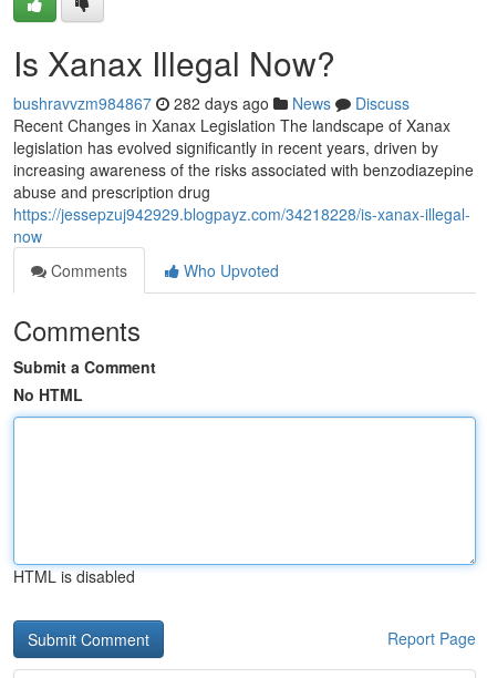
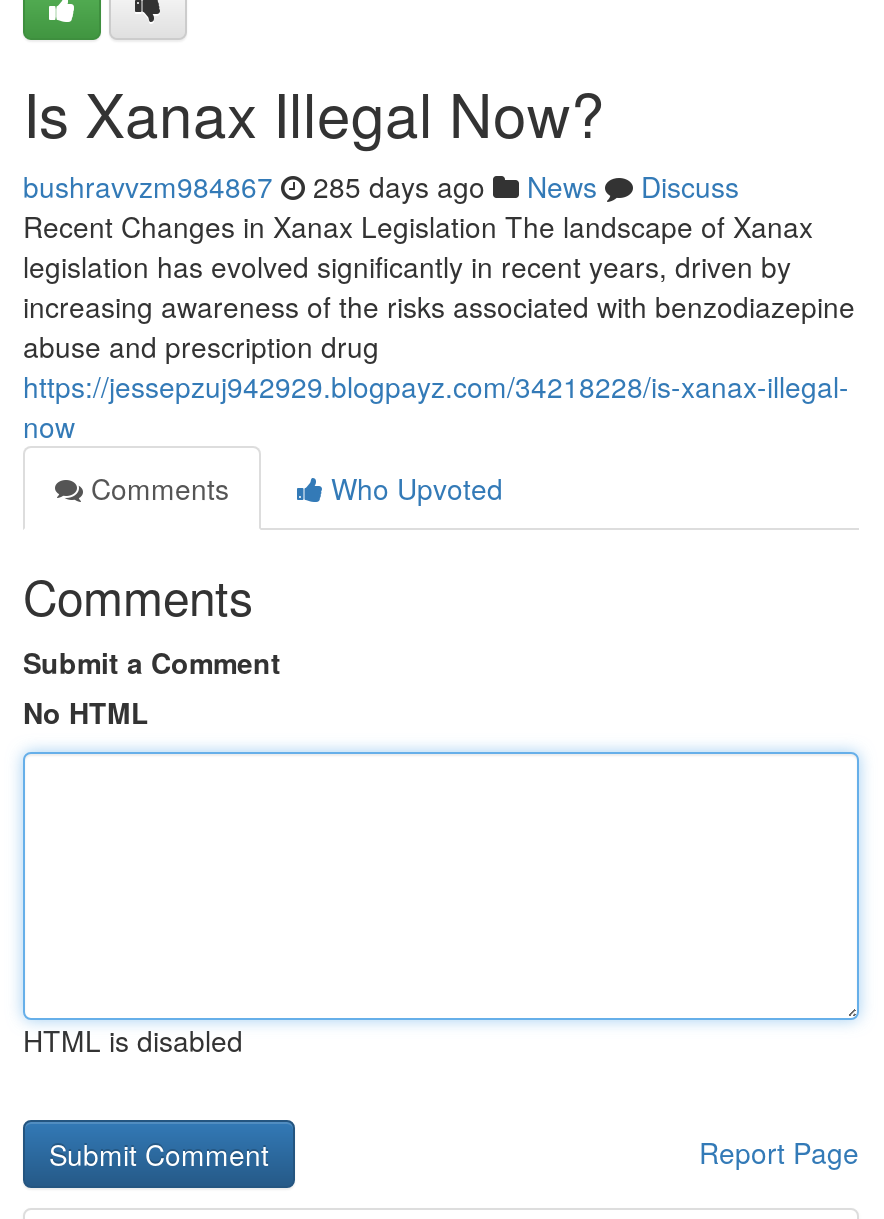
- bushravvzm984867 282 days ago News Discuss
+ bushravvzm984867 285 days ago News Discuss
